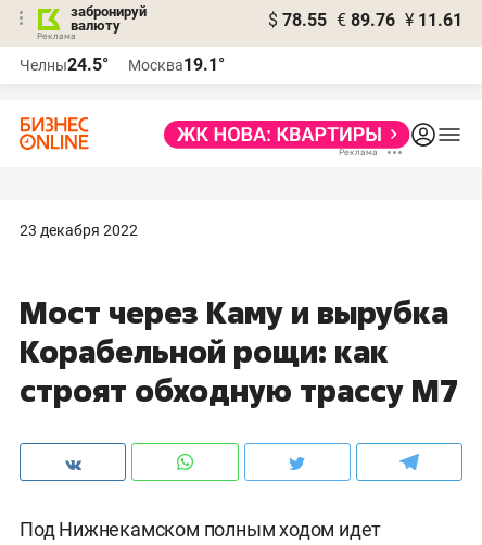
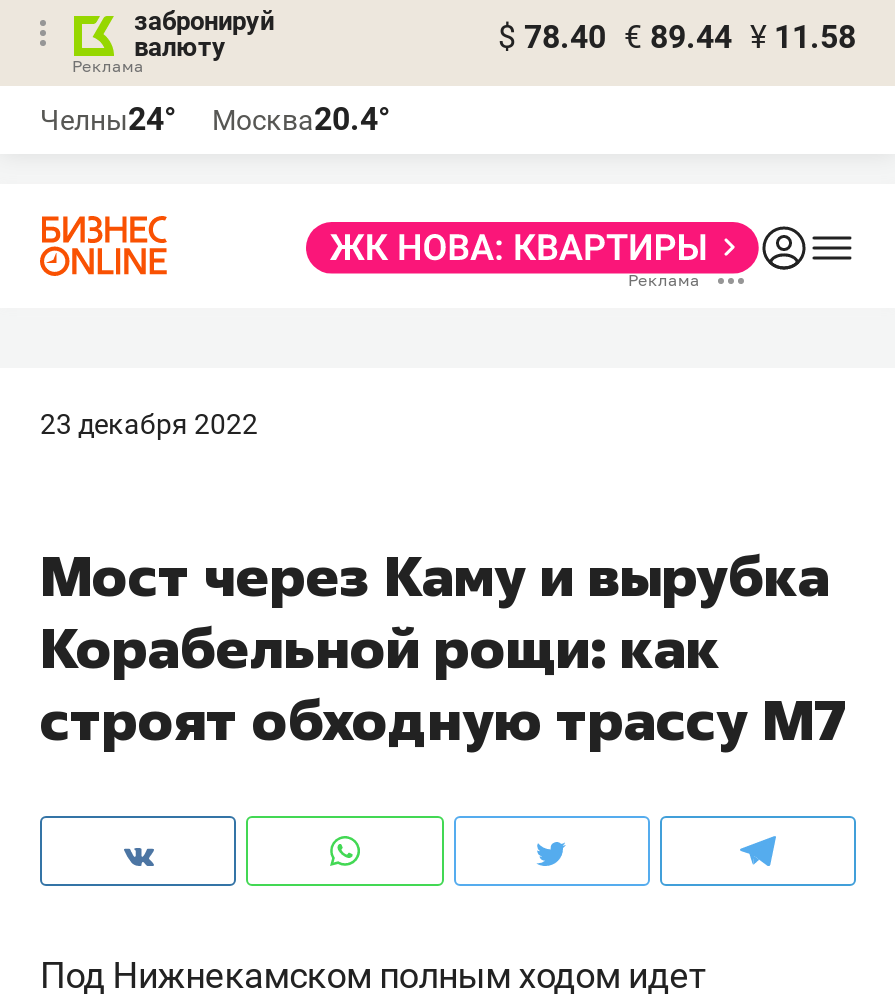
- $ 78.55 € 89.76 ¥ 11.61
+ $ 78.40 € 89.44 ¥ 11.58

- Челны24.5°
+ Челны24°

- Москва19.1°
+ Москва20.4°
